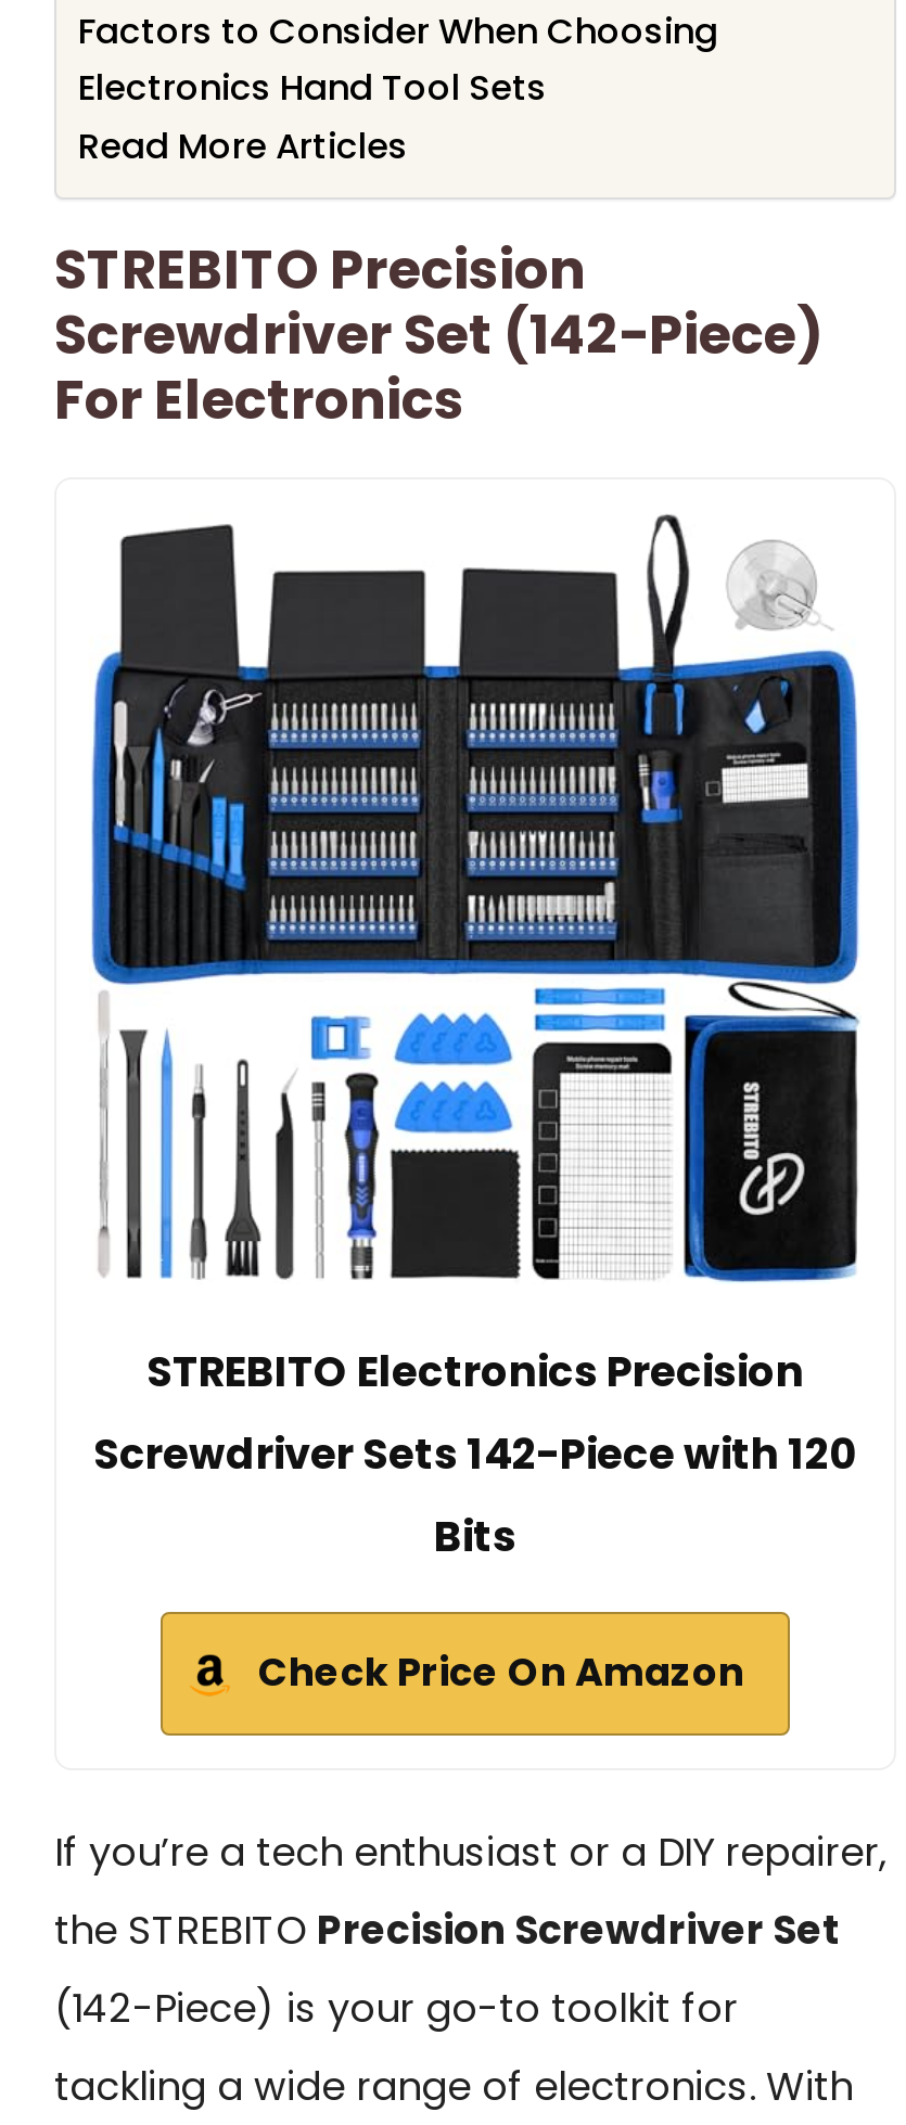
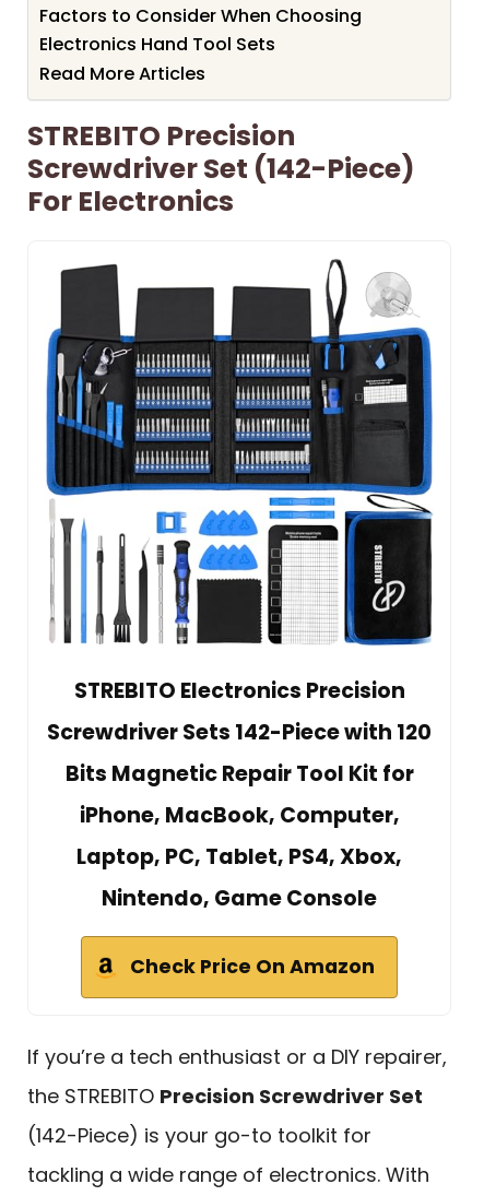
- Bits
+ Bits Magnetic Repair Tool Kit for
+ iPhone, MacBook, Computer,
+ Laptop, PC, Tablet, PS4, Xbox,
+ Nintendo, Game Console
